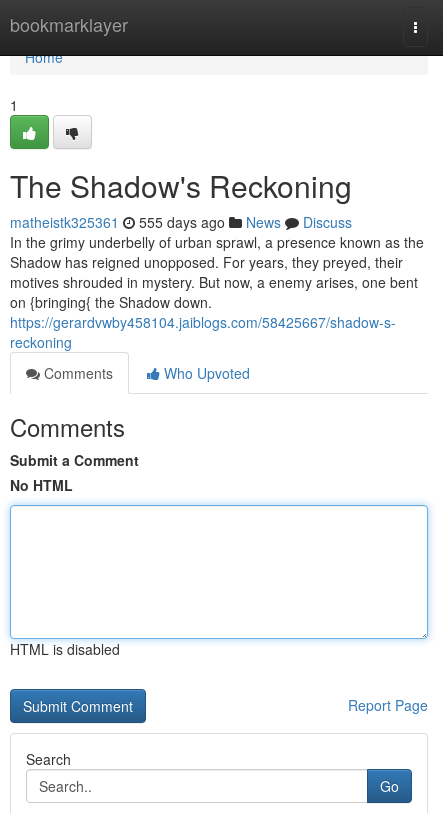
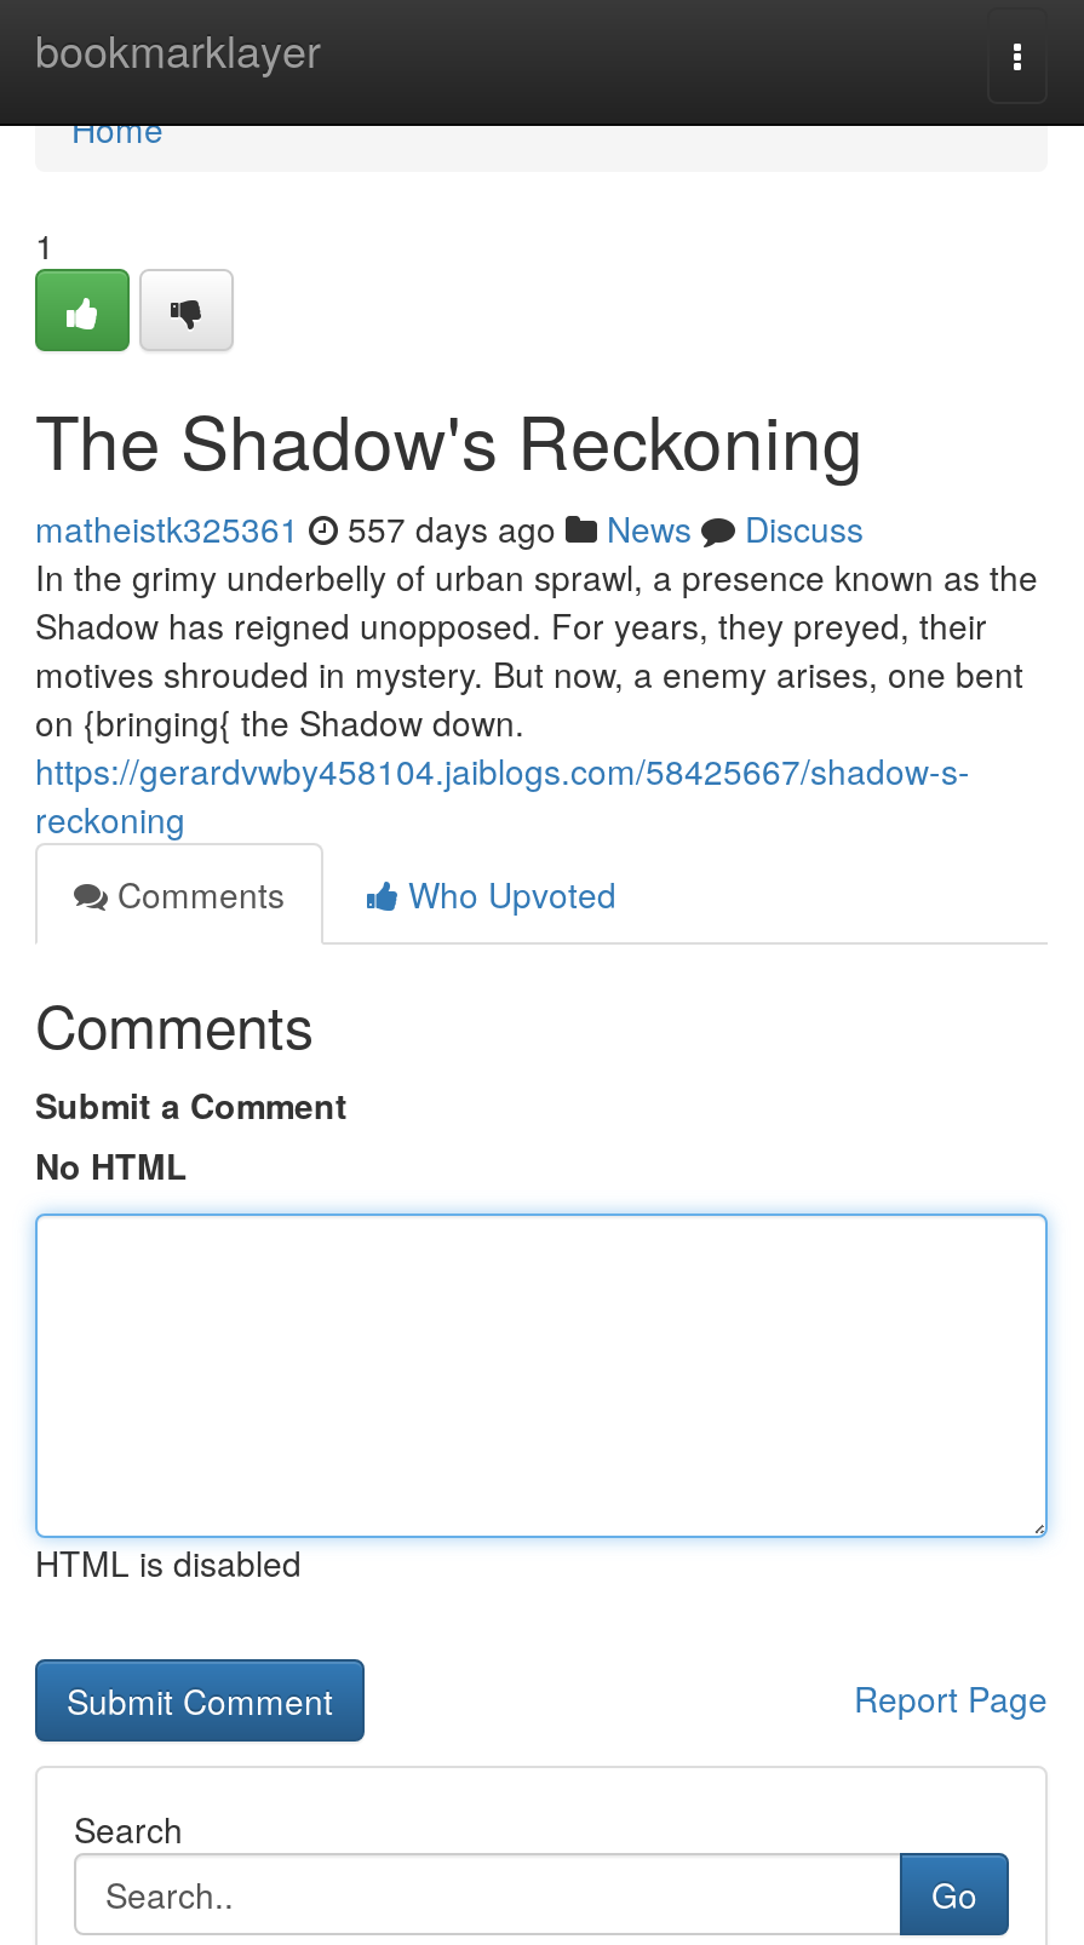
- matheistk325361 555 days ago News Discuss
+ matheistk325361 557 days ago News Discuss
